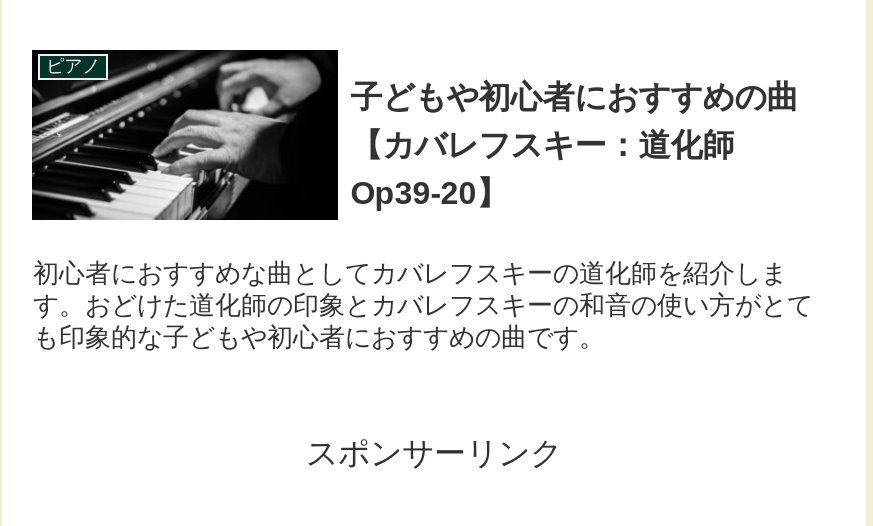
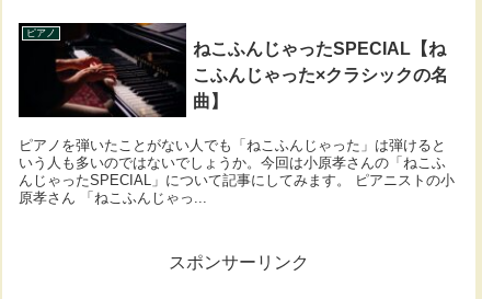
- [image]
- 子どもや初心者におすすめの曲
- 【カバレフスキー：道化師
- Op39-20】
+ [image]
+ ねこふんじゃったSPECIAL【ね
+ こふんじゃった×クラシックの名
+ 曲】

- 初心者におすすめな曲としてカバレフスキーの道化師を紹介しま
- す。おどけた道化師の印象とカバレフスキーの和音の使い方がとて
- も印象的な子どもや初心者におすすめの曲です。
+ ピアノを弾いたことがない人でも「ねこふんじゃった」は弾けると
+ いう人も多いのではないでしょうか。今回は小原孝さんの「ねこふ
+ んじゃったSPECIAL」について記事にしてみます。 ピアニストの小
+ 原孝さん 「ねこふんじゃっ...
